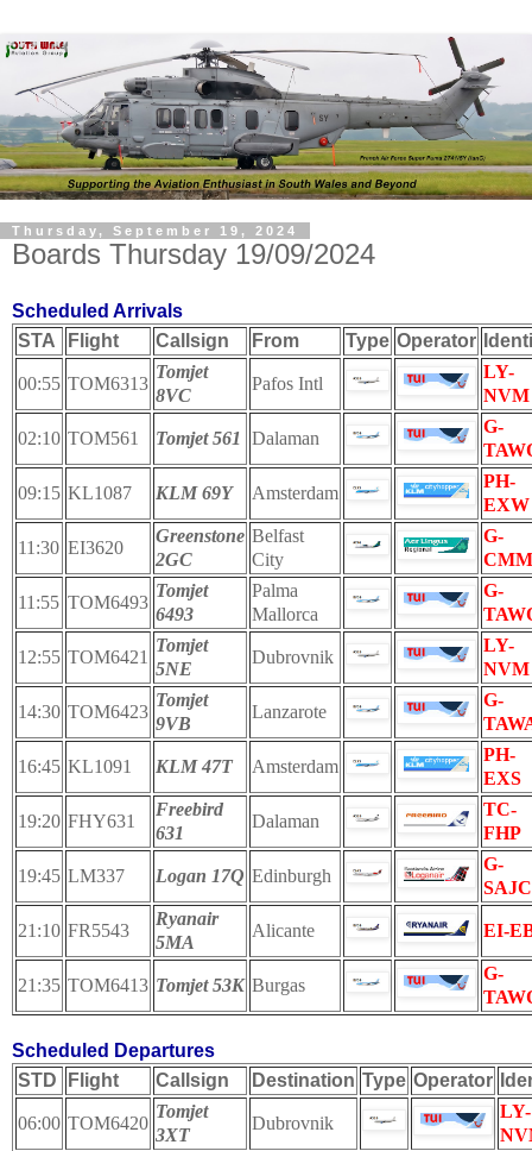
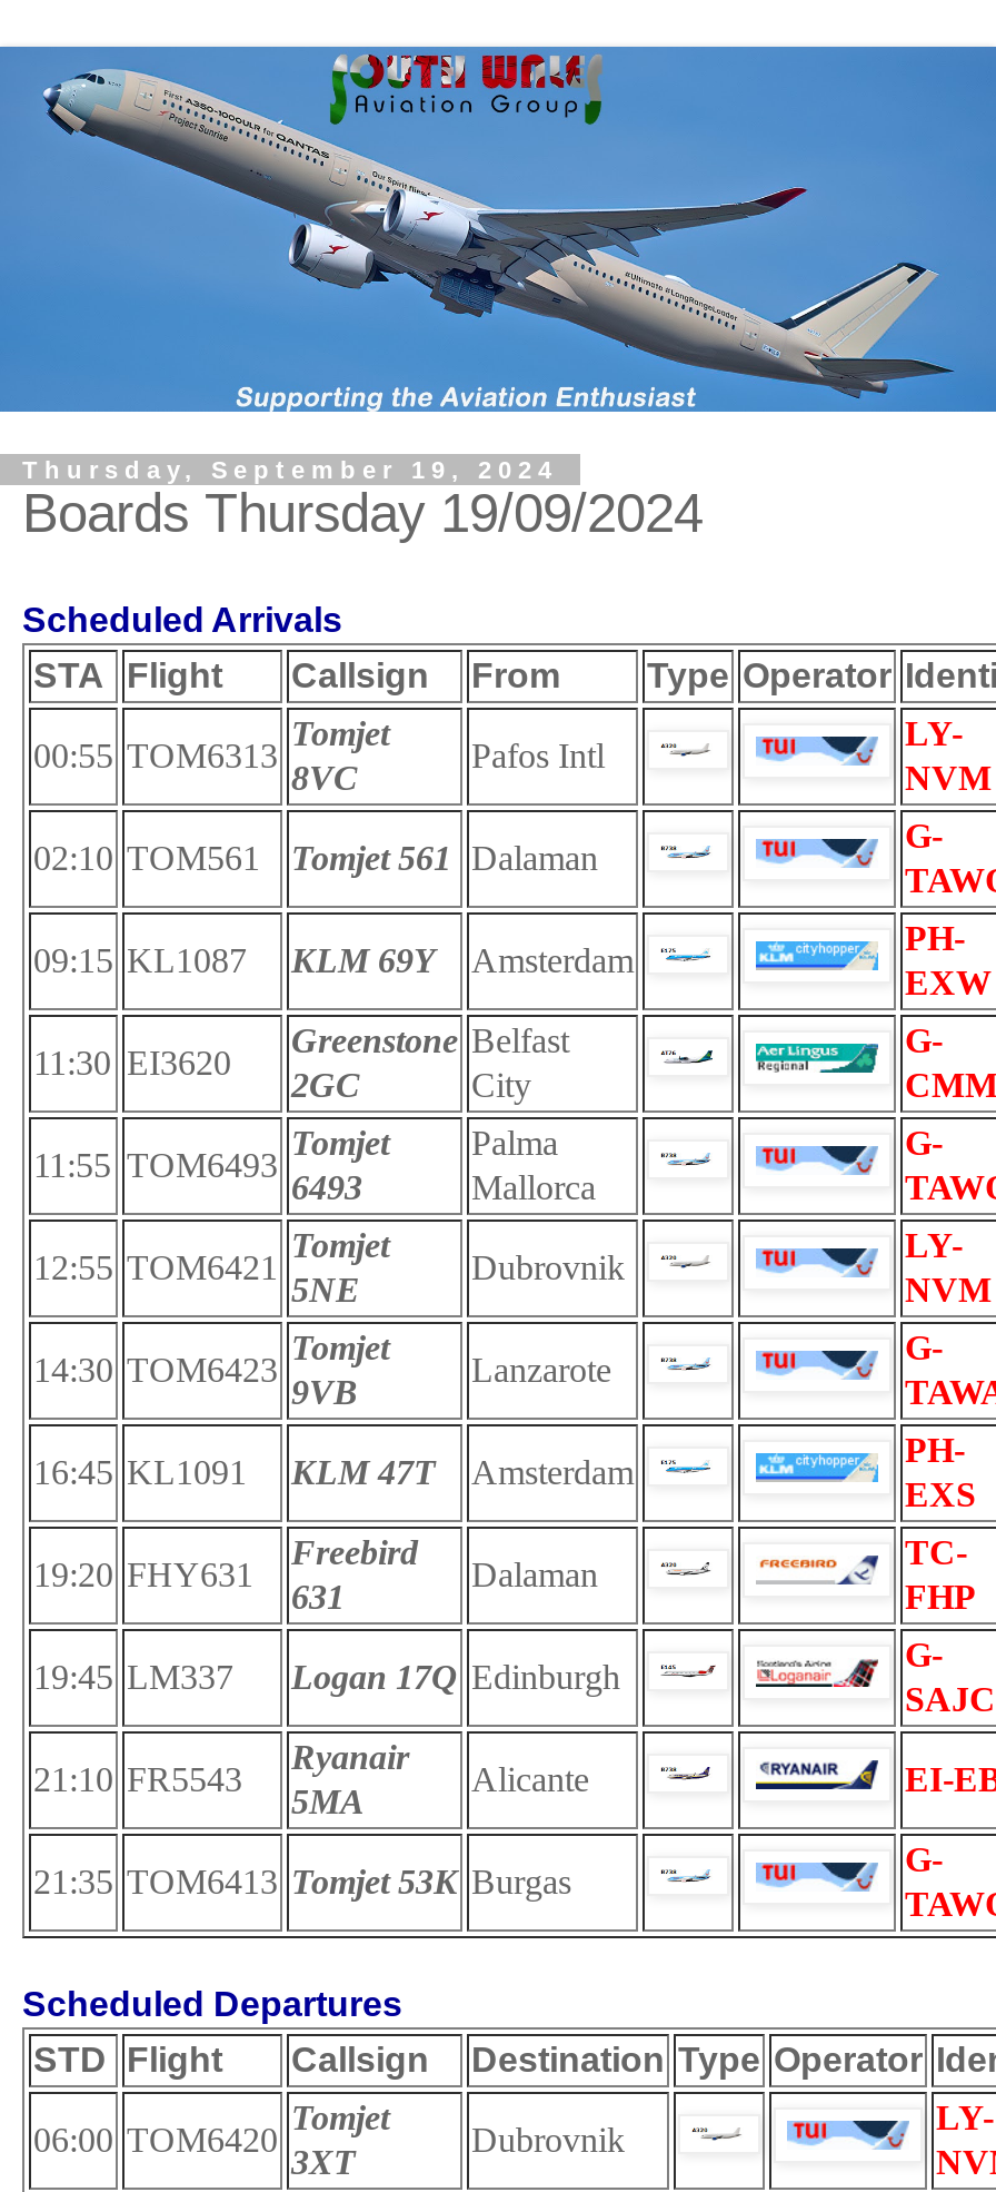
- [image]
+ [image]
